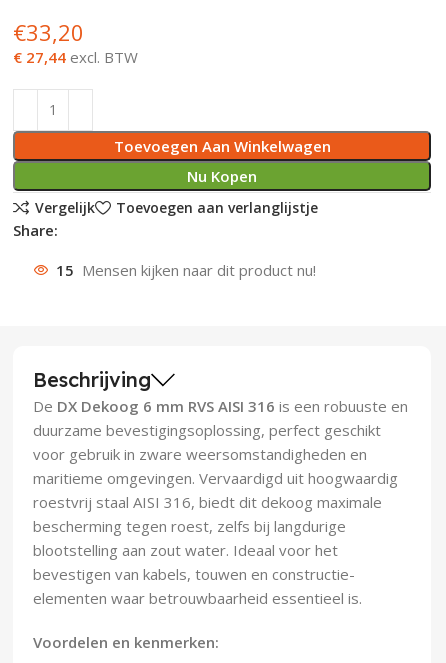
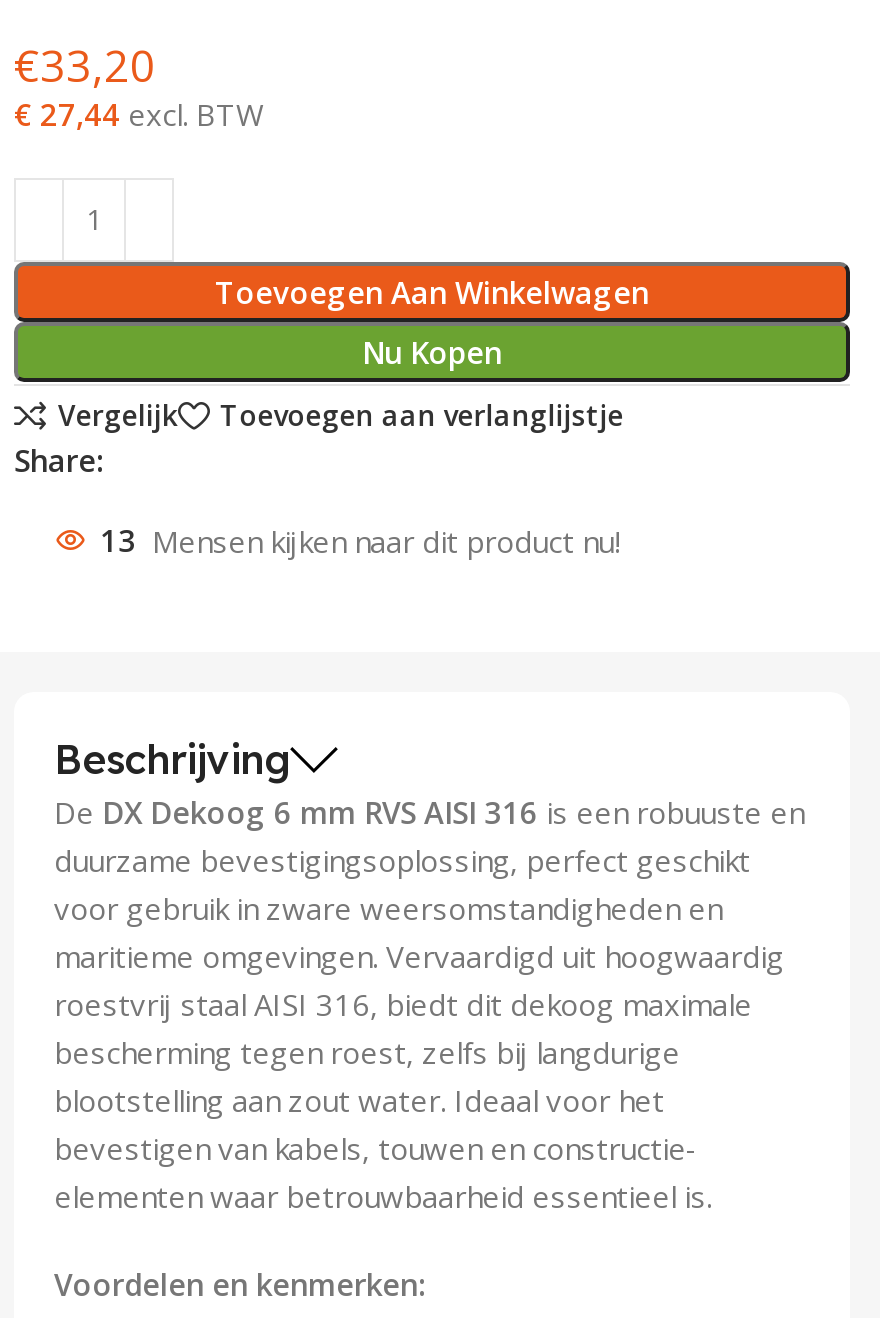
- 15 Mensen kijken naar dit product nu!
+ 13 Mensen kijken naar dit product nu!
